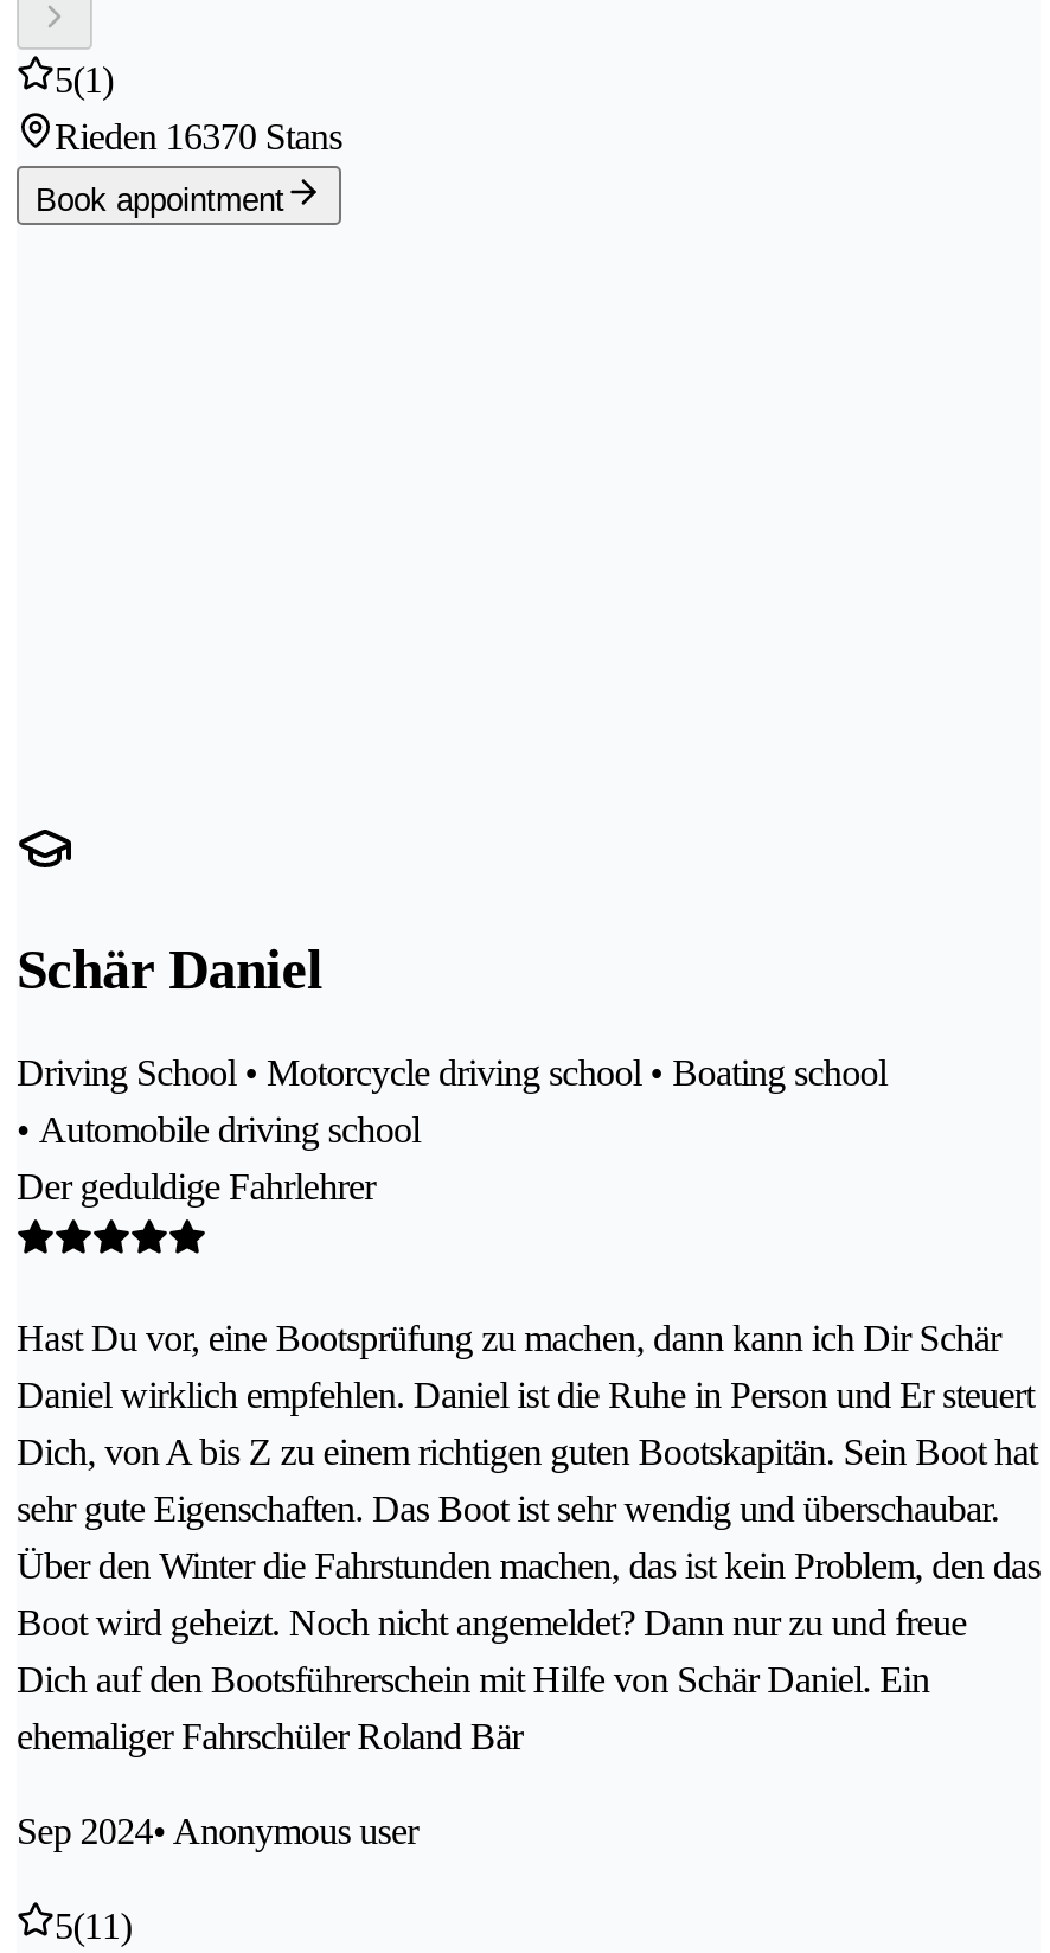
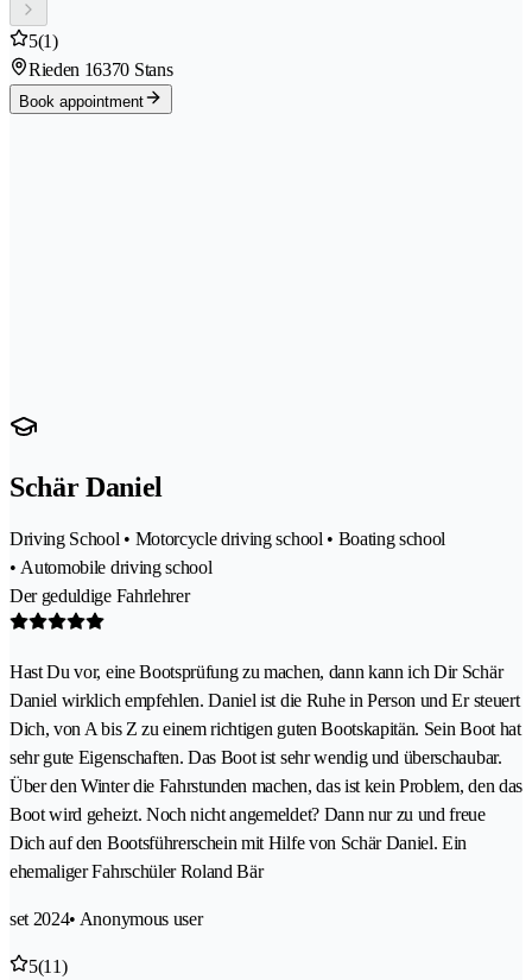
- Sep 2024• Anonymous user
+ set 2024• Anonymous user
